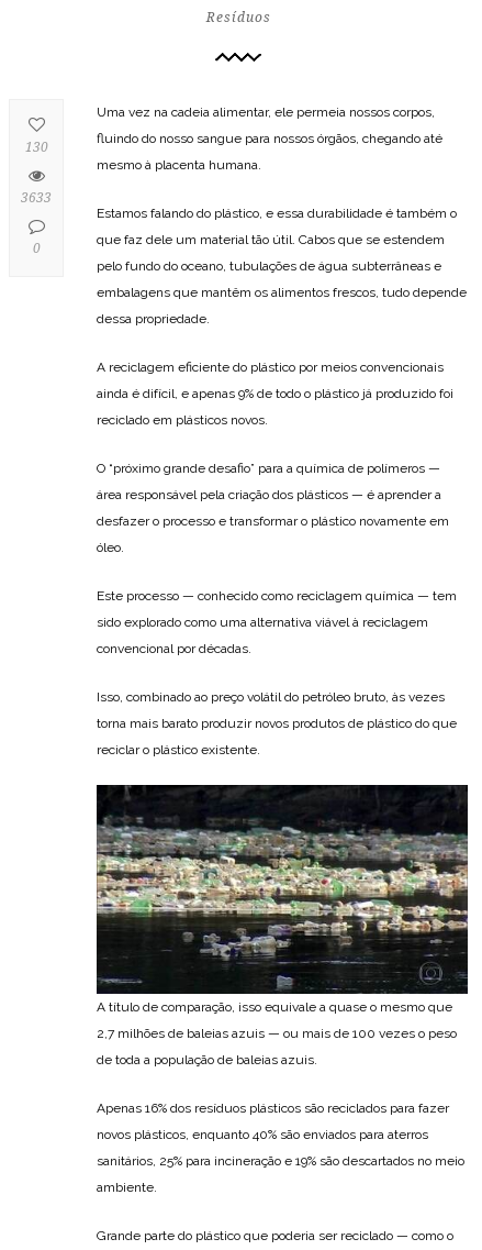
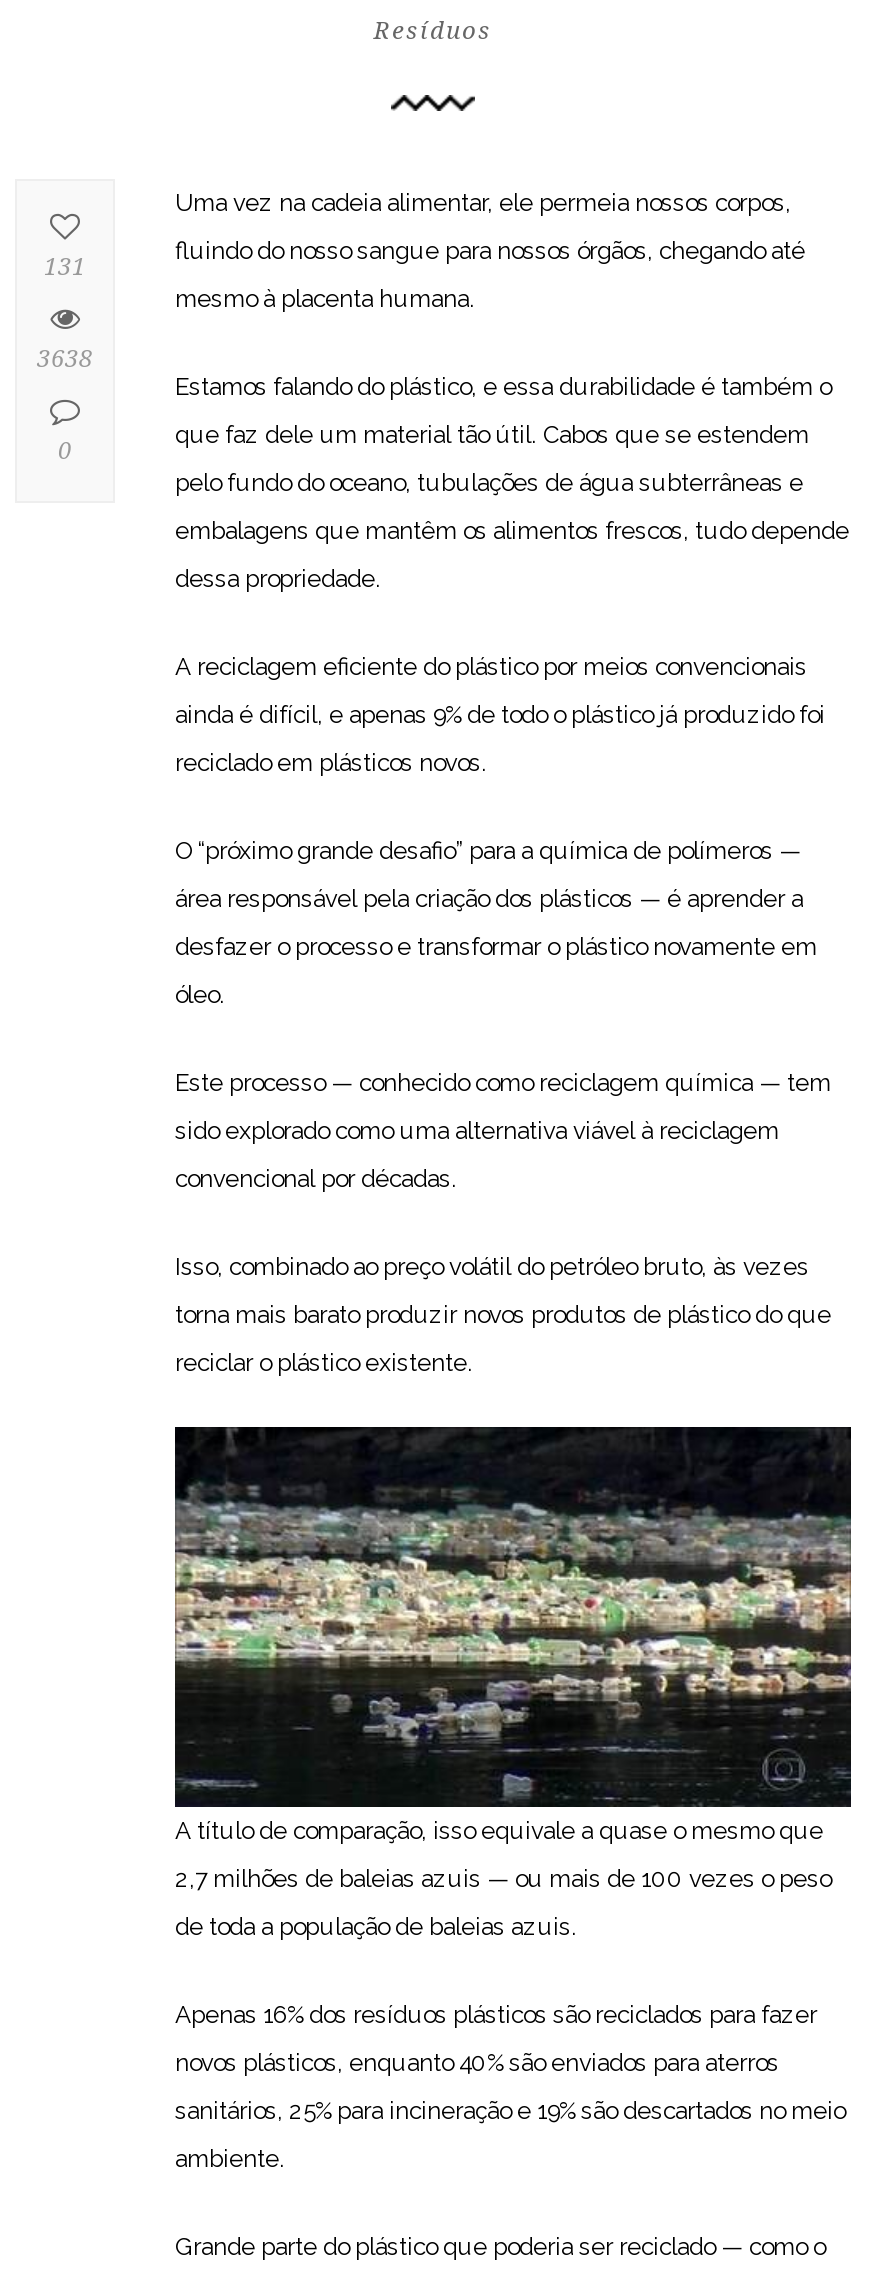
- 130
+ 131

- 3633
+ 3638
